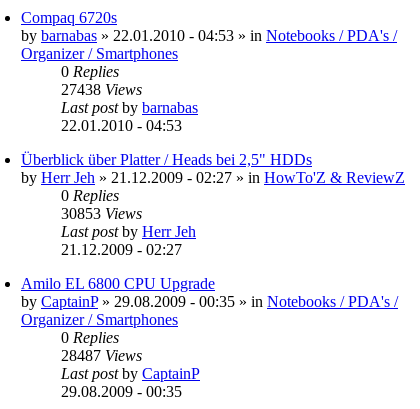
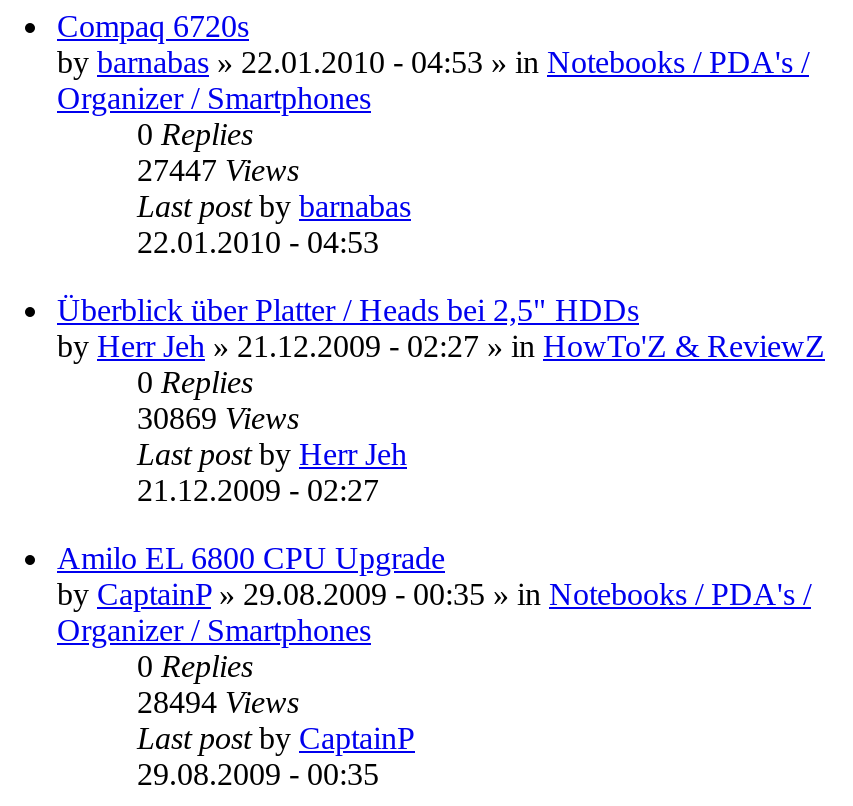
- 27438 Views
+ 27447 Views

- 30853 Views
+ 30869 Views

- 28487 Views
+ 28494 Views
